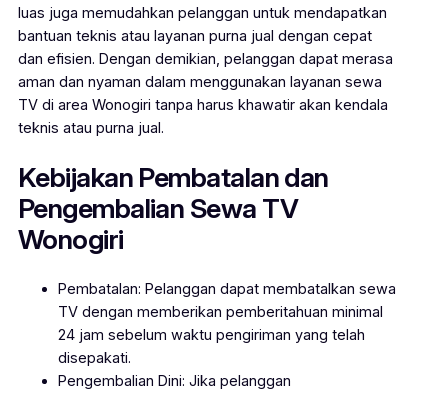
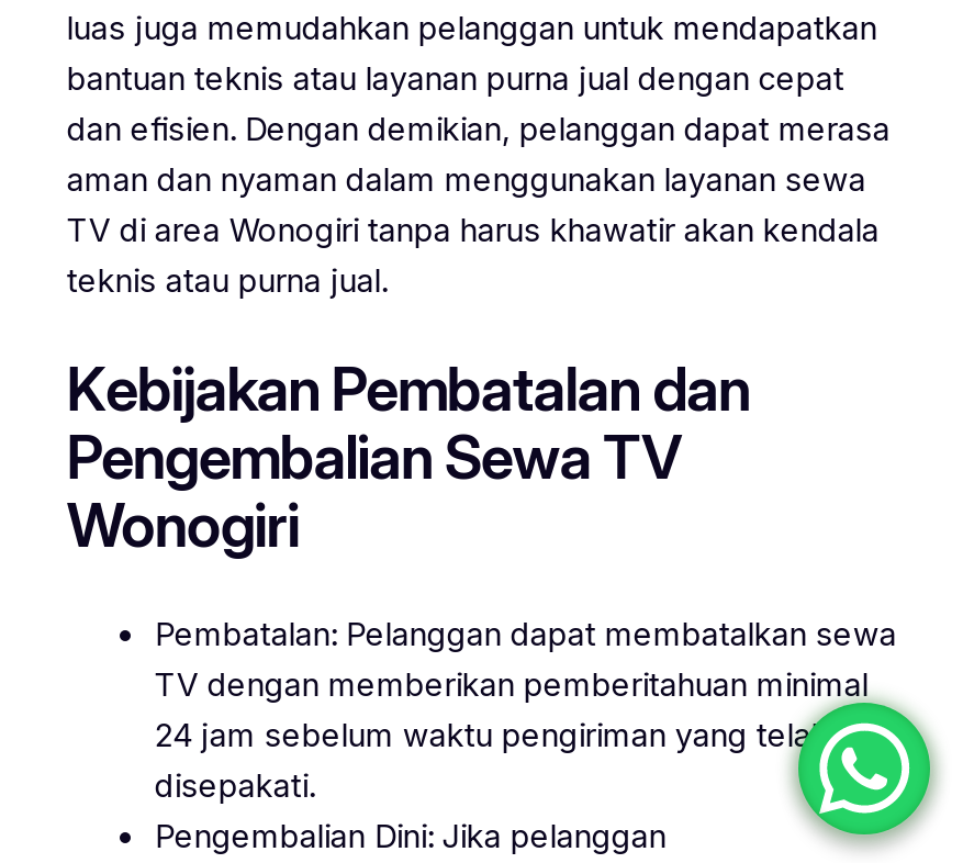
+ [image]
